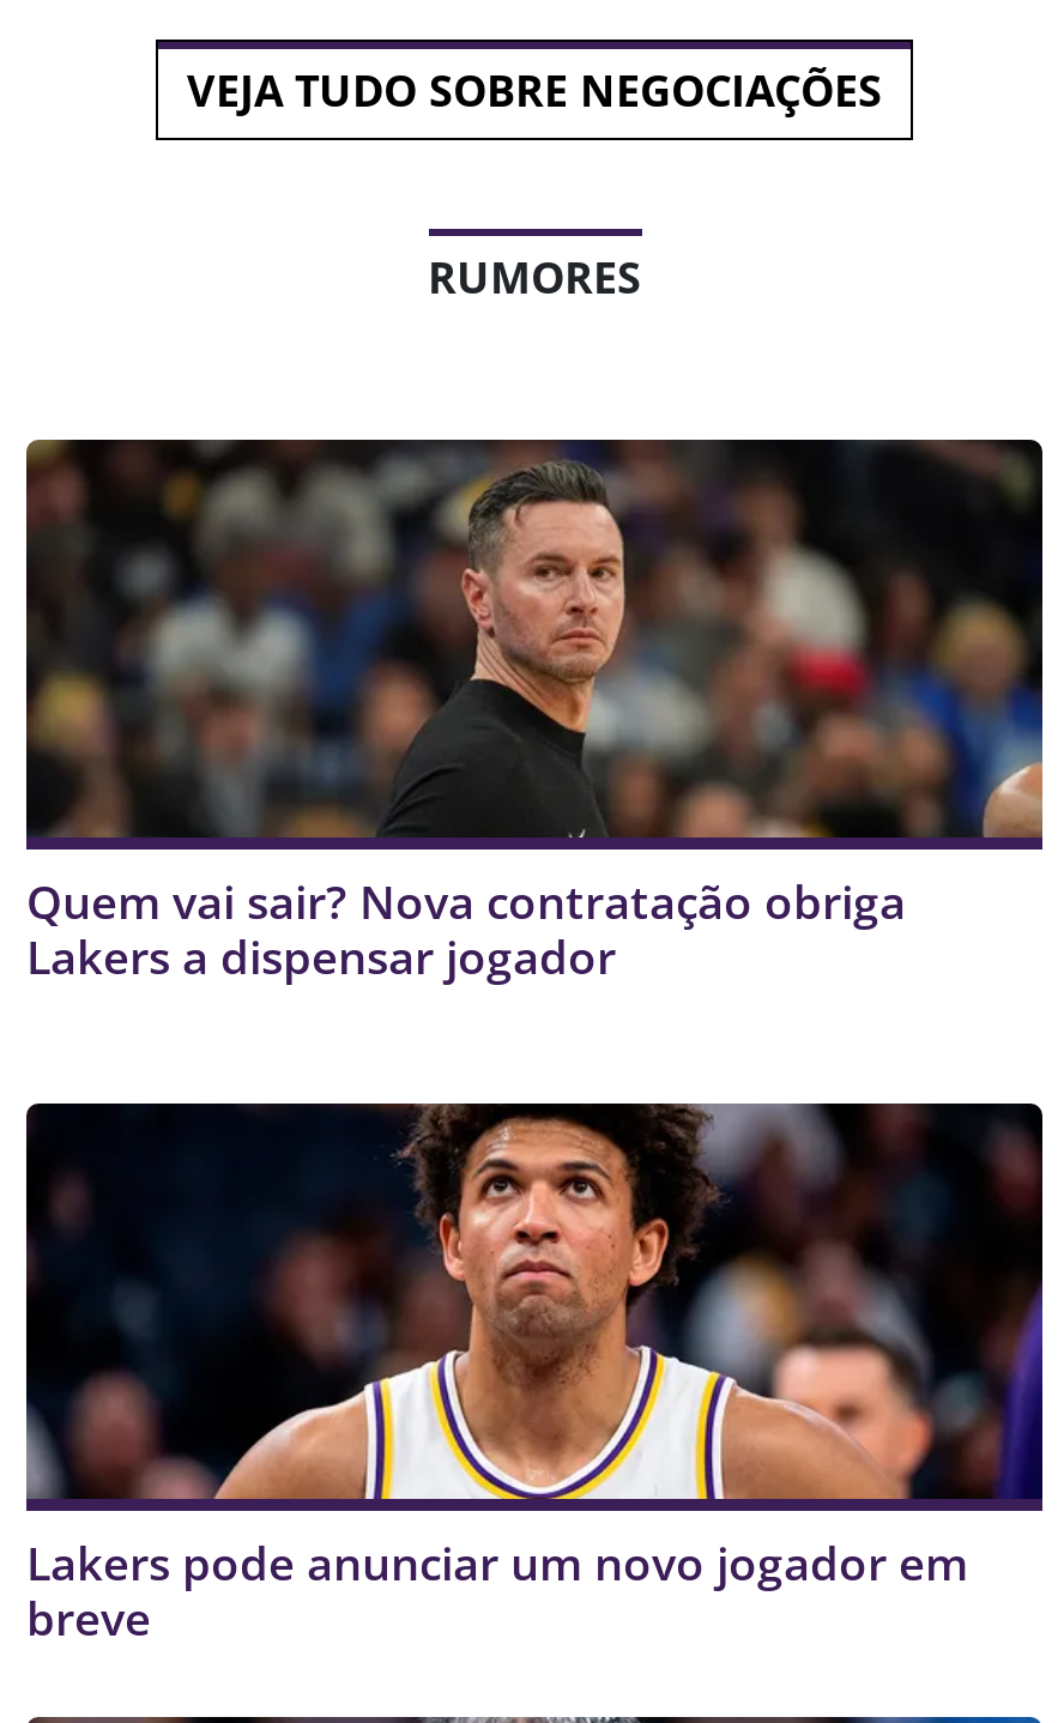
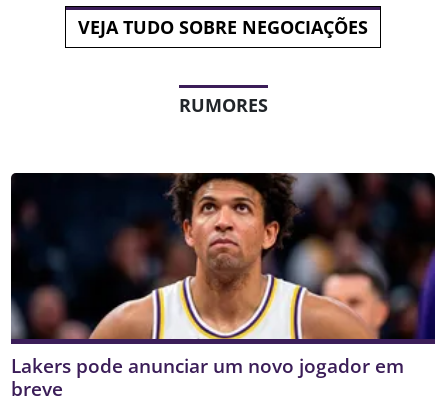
- [image]
- Quem vai sair? Nova contratação obriga
- Lakers a dispensar jogador
